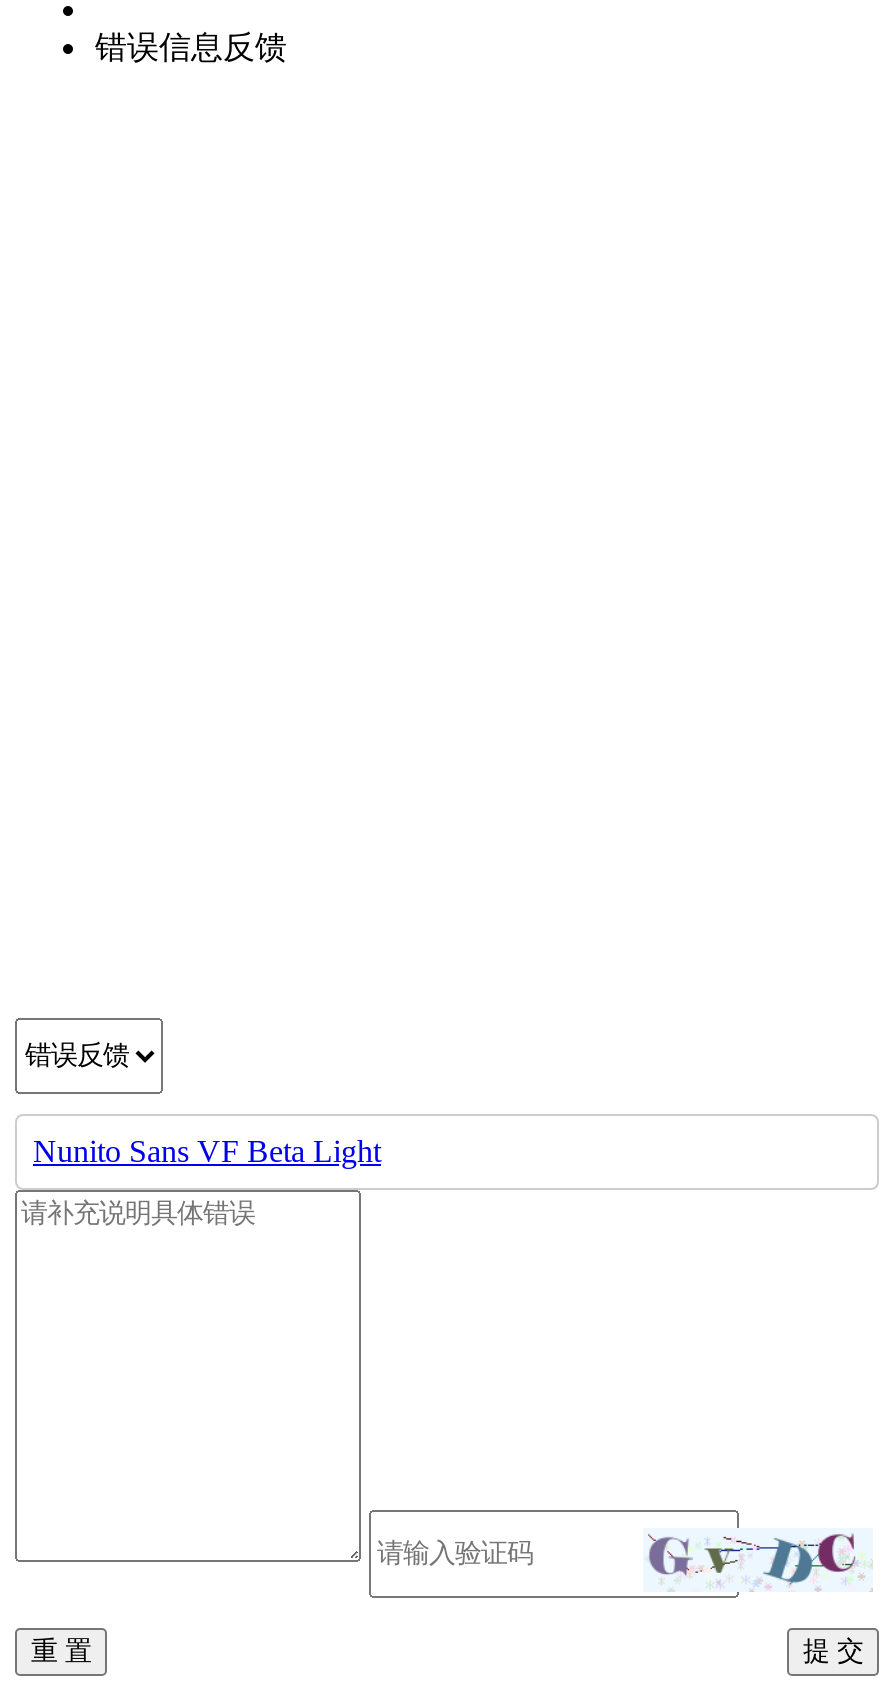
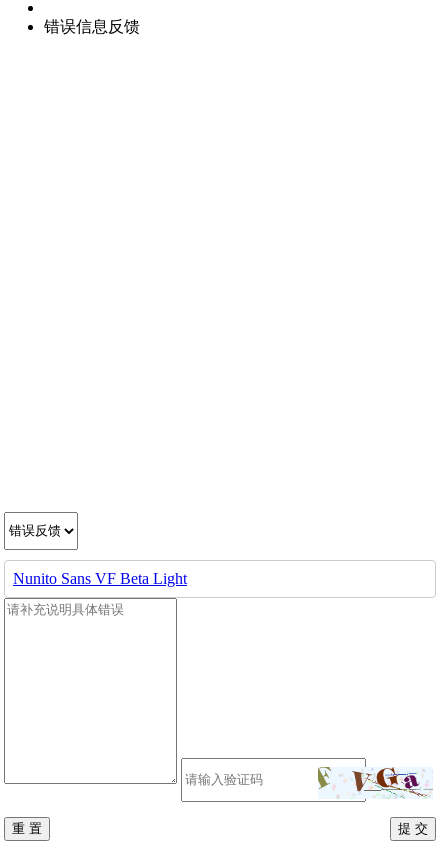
- [image]
+ [image]
